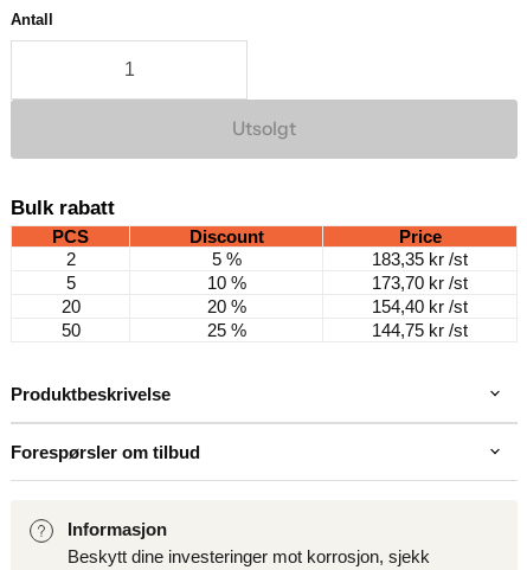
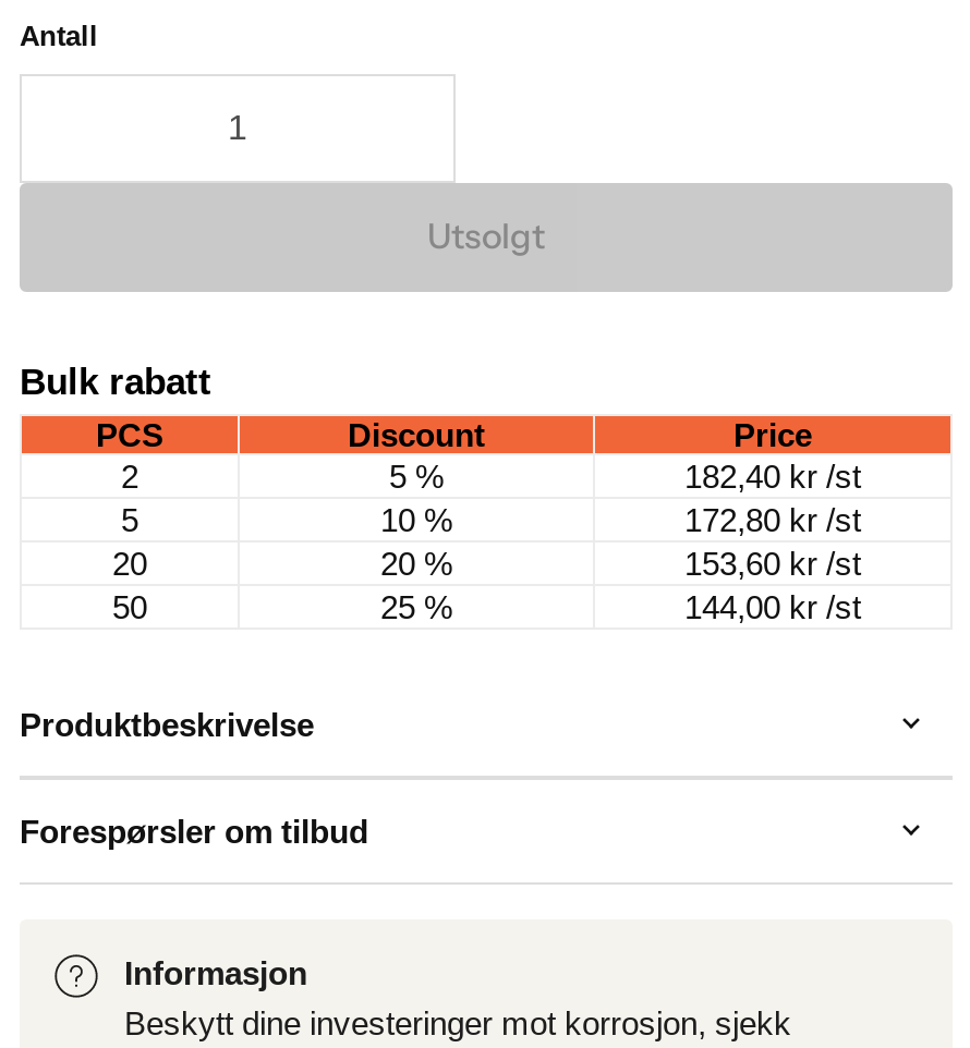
- 183,35 kr /st
+ 182,40 kr /st

- 173,70 kr /st
+ 172,80 kr /st

- 154,40 kr /st
+ 153,60 kr /st

- 144,75 kr /st
+ 144,00 kr /st
